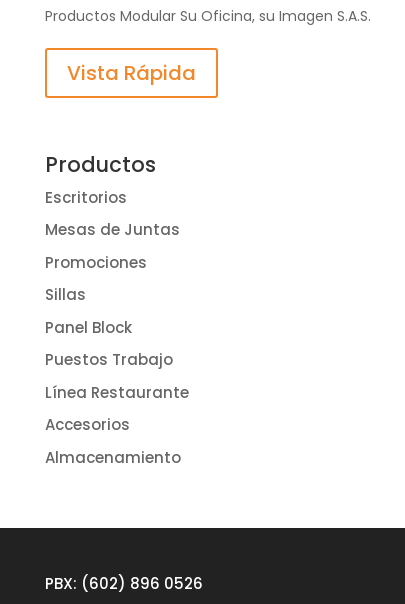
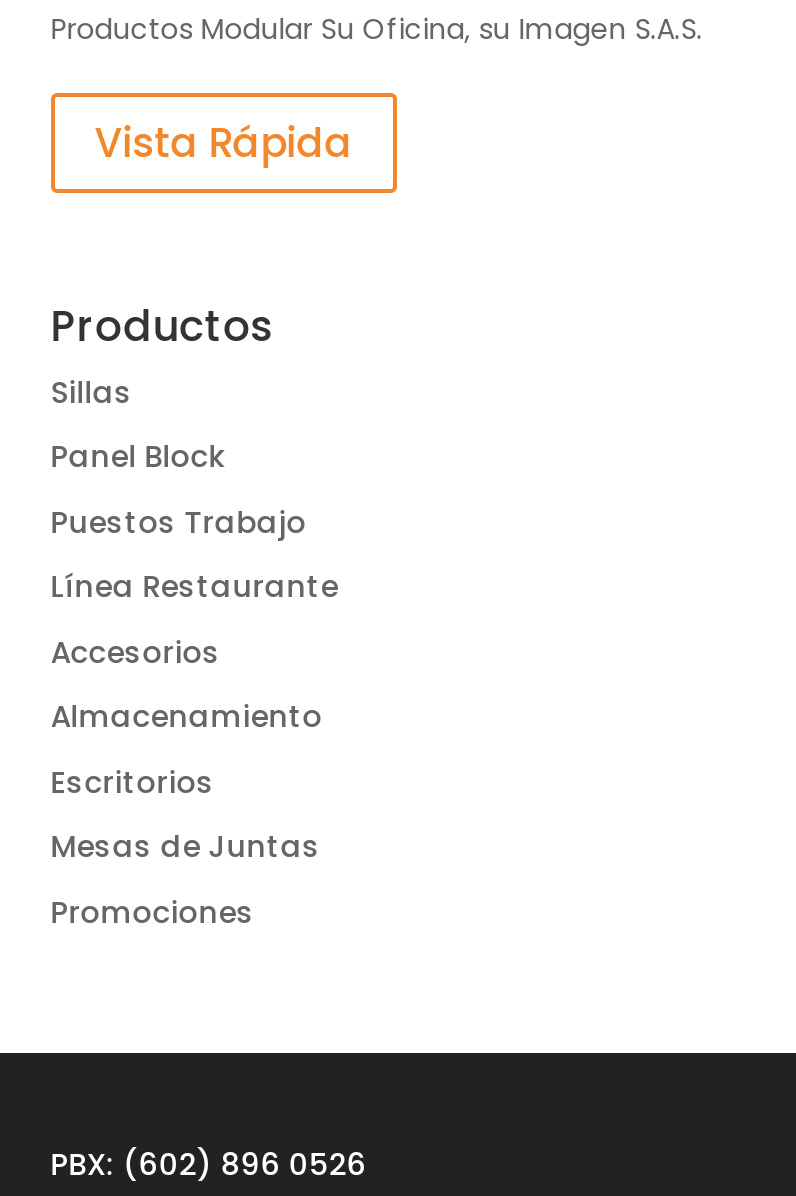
moved down: Escritorios | Mesas de Juntas | Promociones

moved up: Sillas | Panel Block | Puestos Trabajo | Línea Restaurante | Accesorios | Almacenamiento
